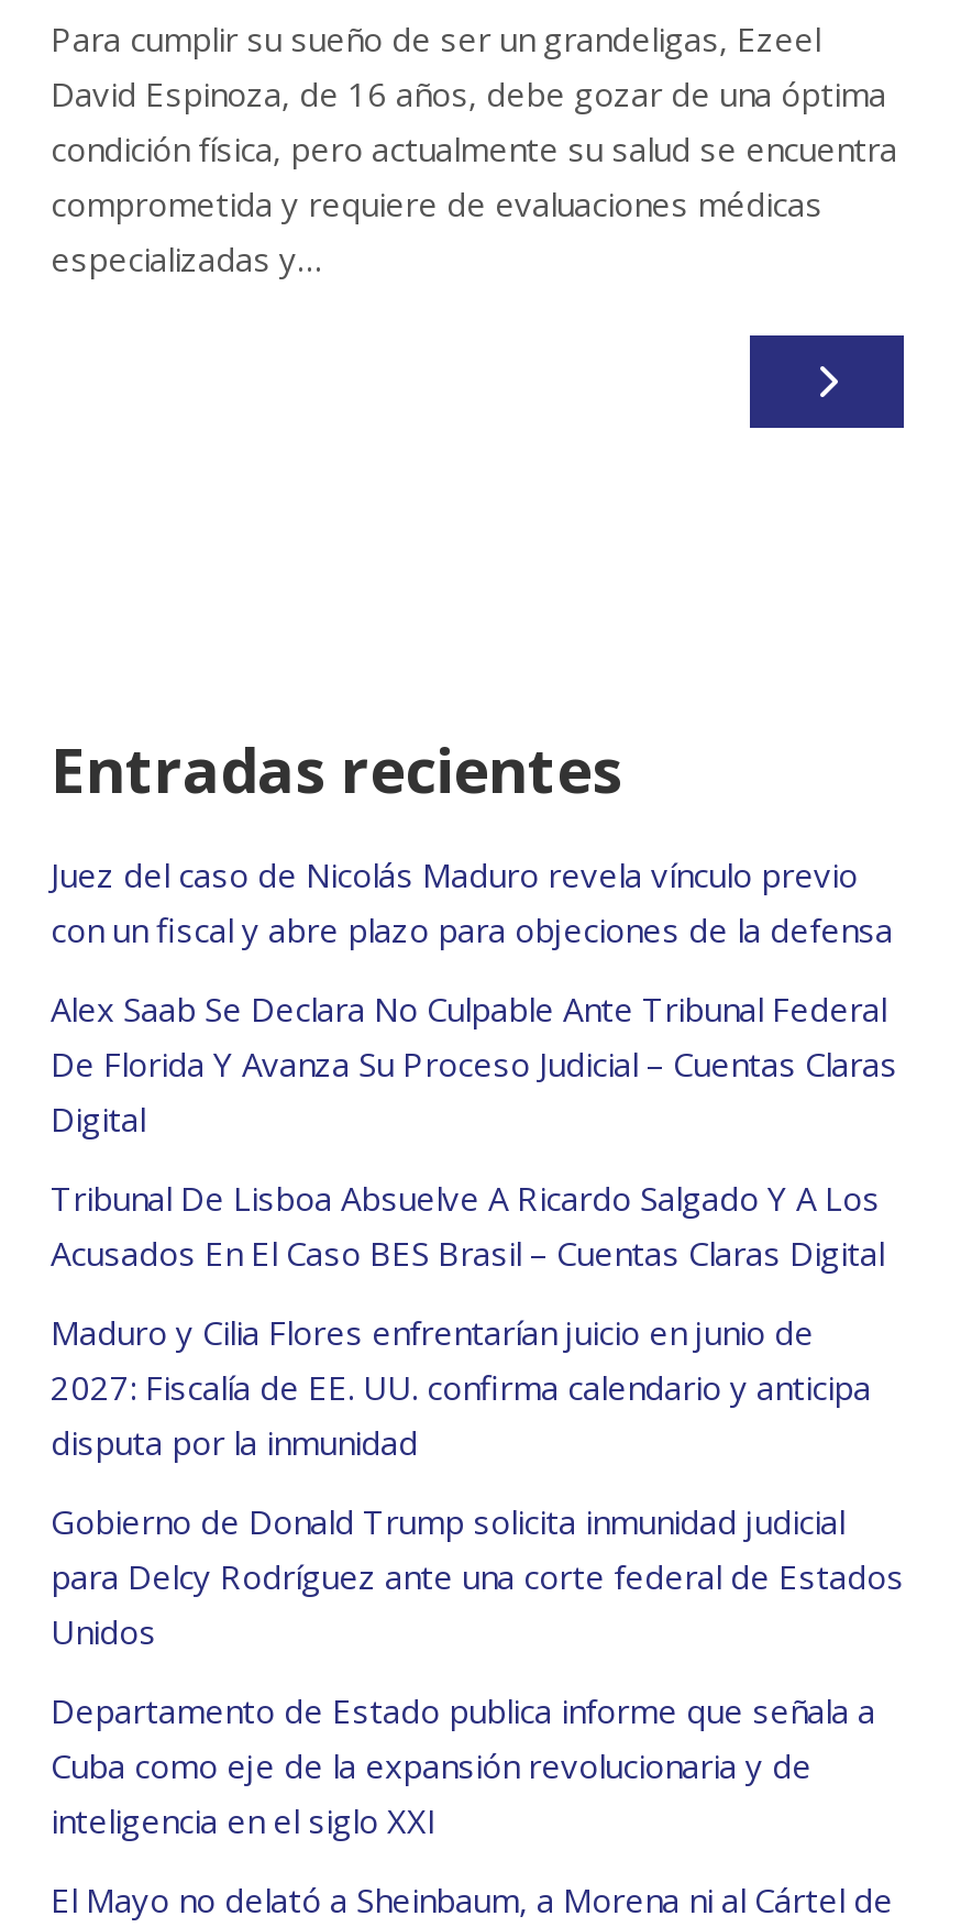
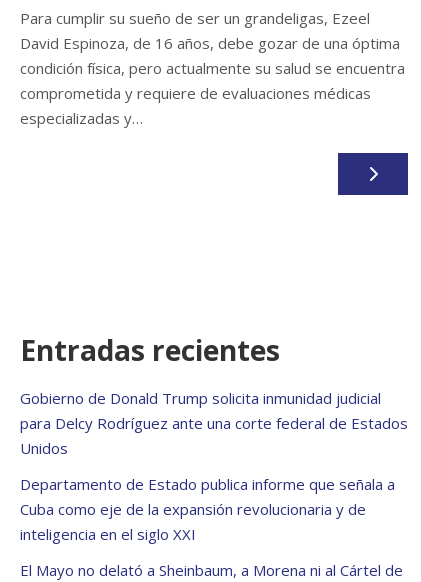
- Juez del caso de Nicolás Maduro revela vínculo previo
- con un fiscal y abre plazo para objeciones de la defensa
- Alex Saab Se Declara No Culpable Ante Tribunal Federal
- De Florida Y Avanza Su Proceso Judicial – Cuentas Claras
- Digital
- Tribunal De Lisboa Absuelve A Ricardo Salgado Y A Los
- Acusados En El Caso BES Brasil – Cuentas Claras Digital
- Maduro y Cilia Flores enfrentarían juicio en junio de
- 2027: Fiscalía de EE. UU. confirma calendario y anticipa
- disputa por la inmunidad
